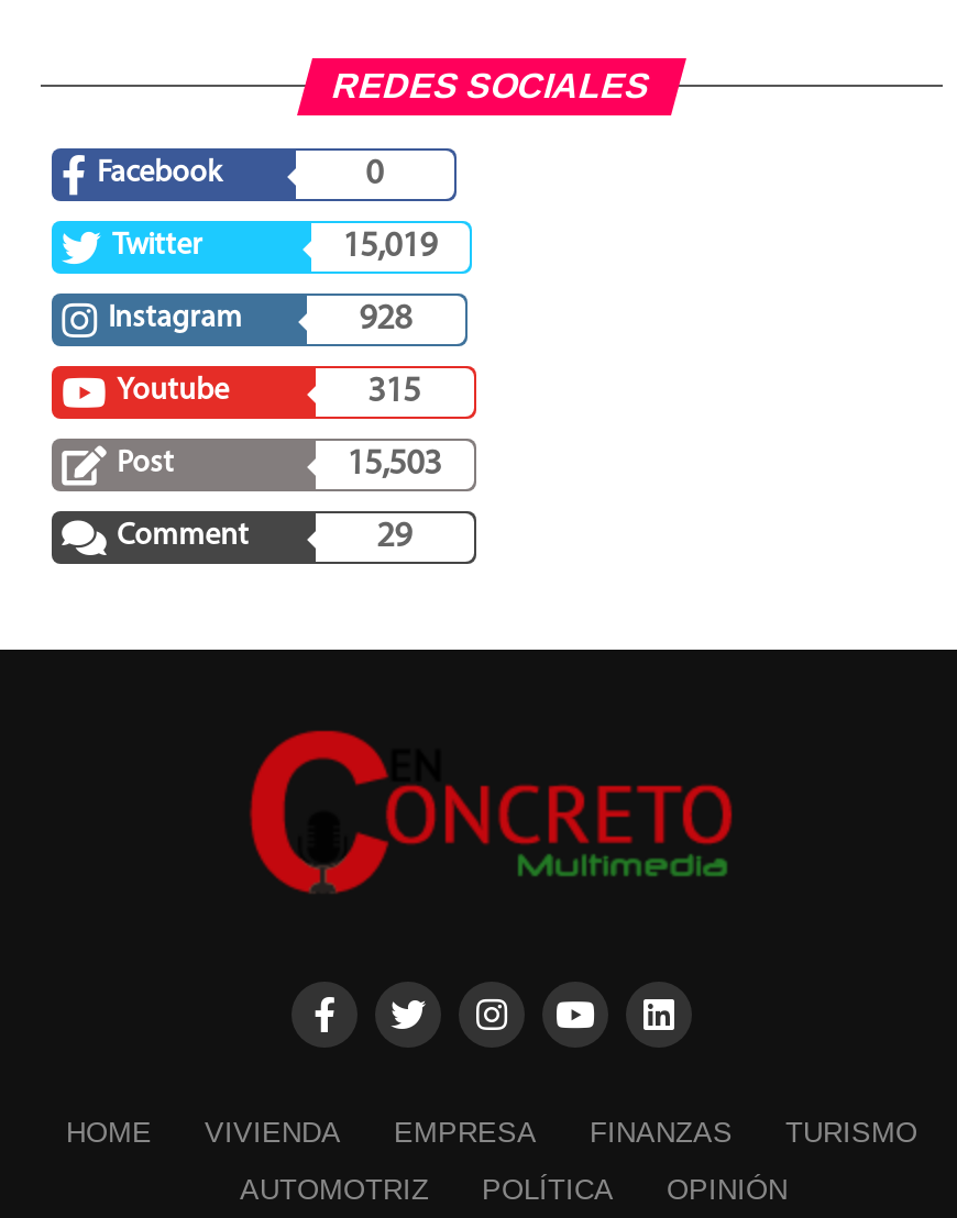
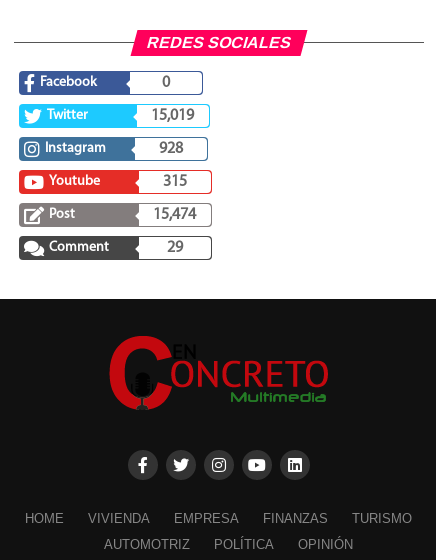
- 15,503
+ 15,474
